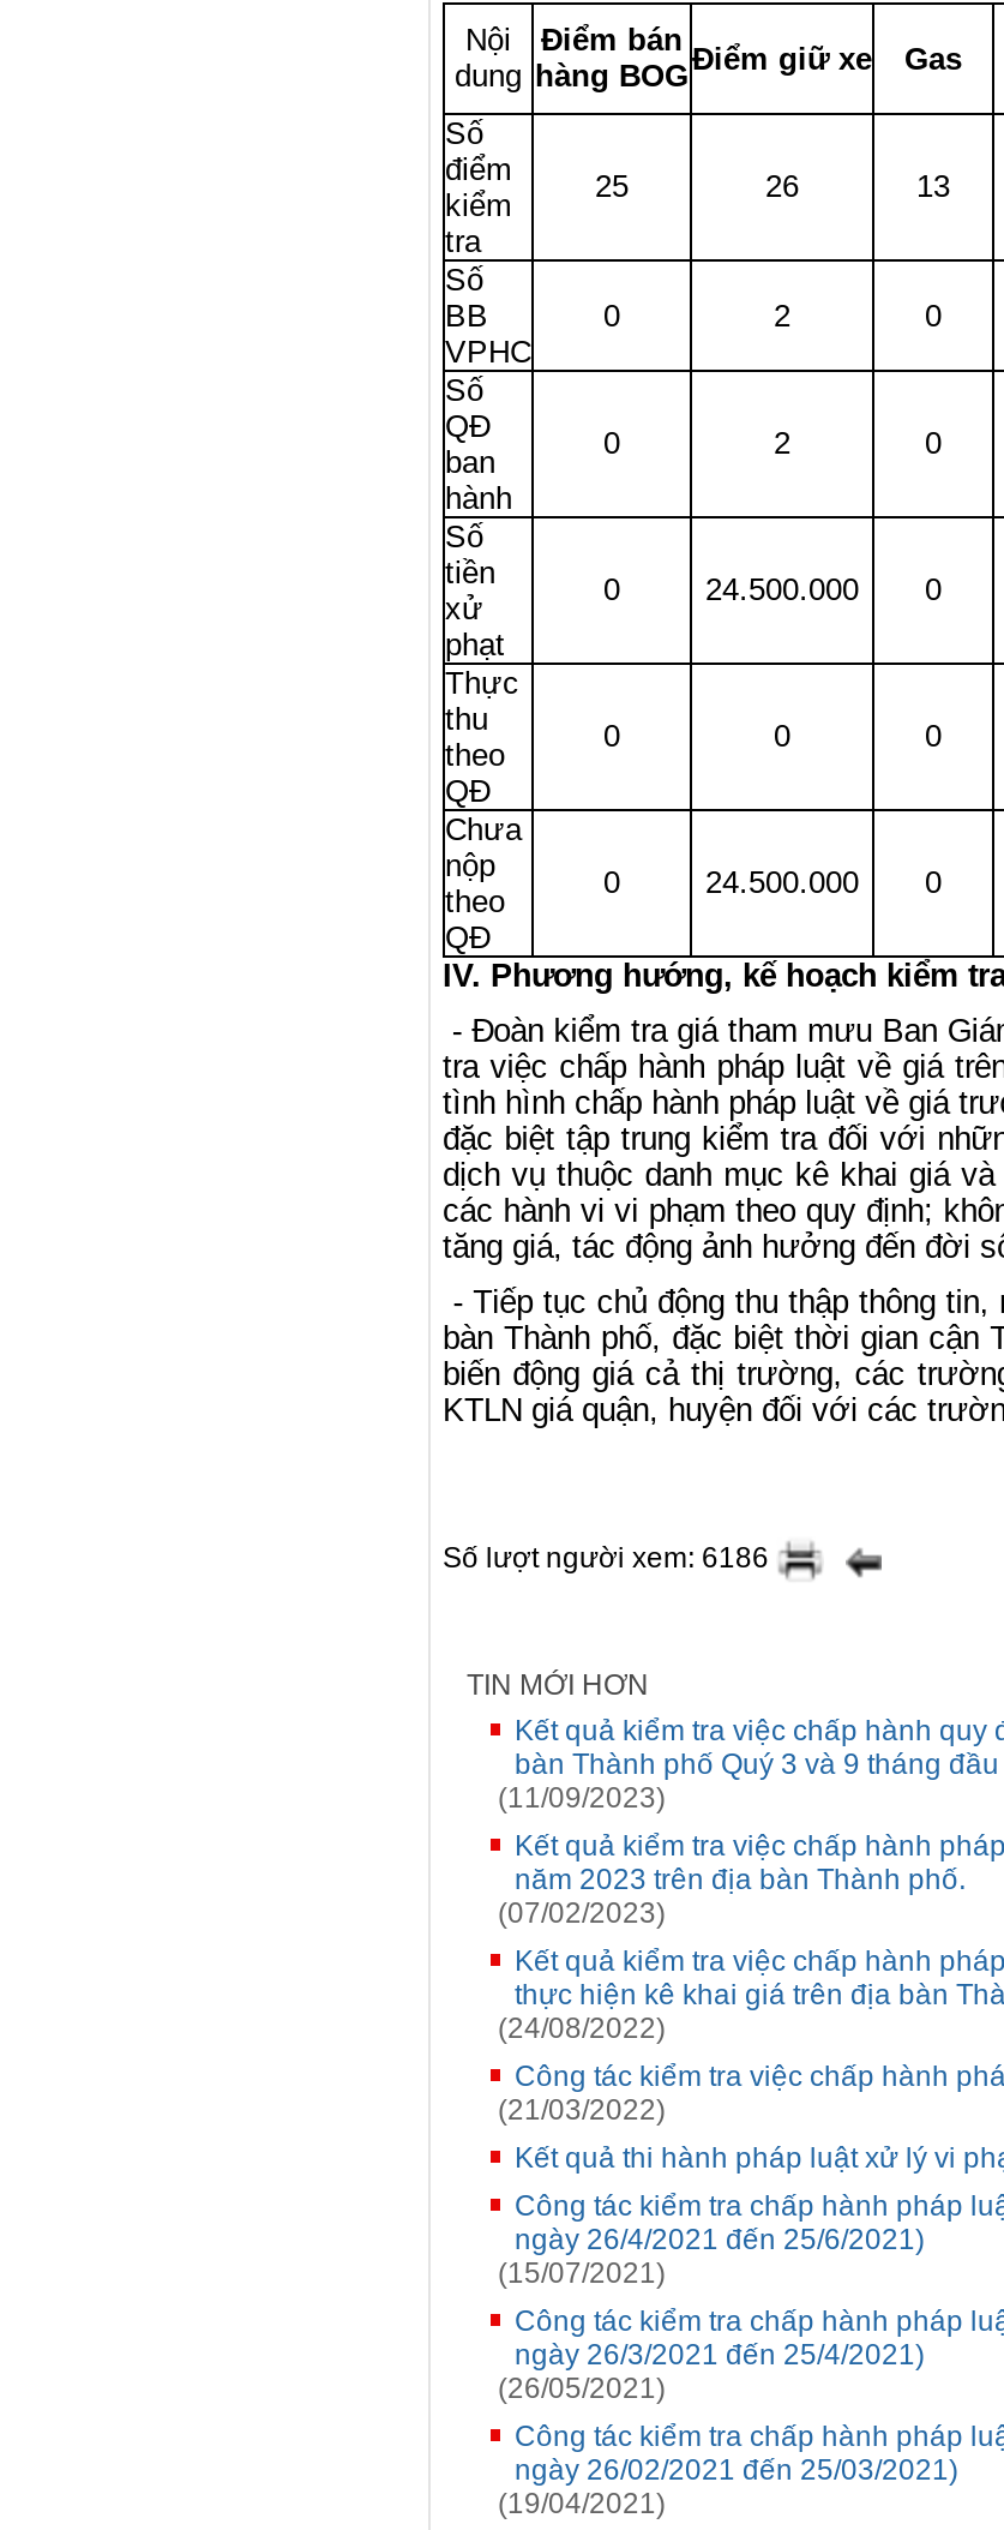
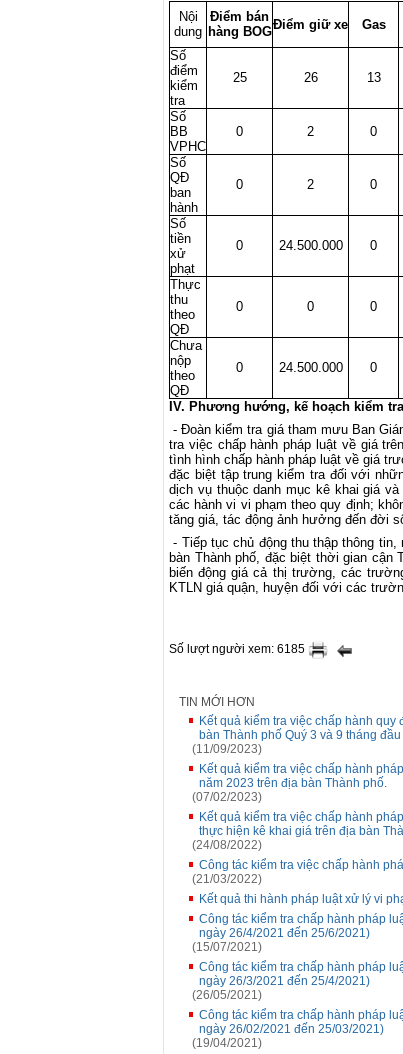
- Số lượt người xem: 6186
+ Số lượt người xem: 6185
